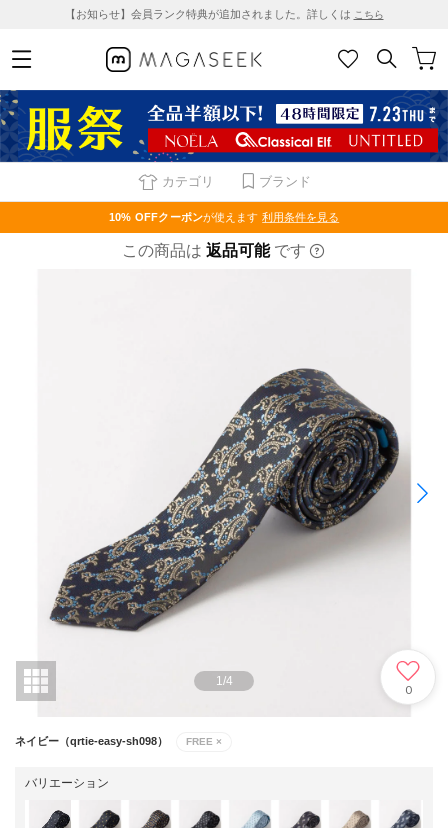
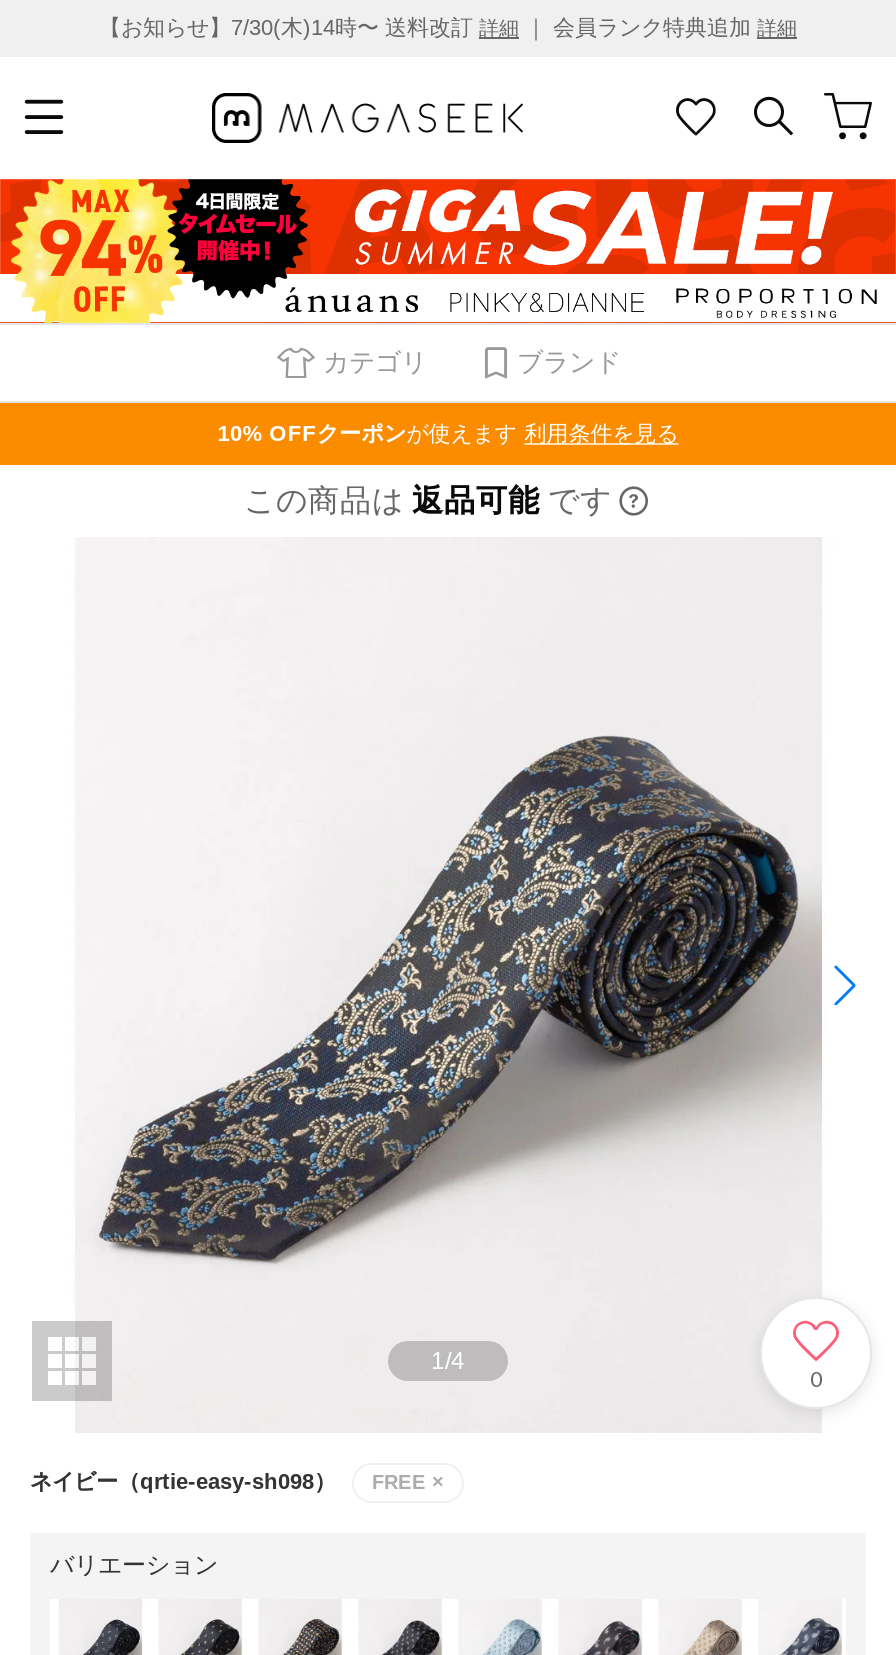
- 【お知らせ】会員ランク特典が追加されました。詳しくはこちら
+ 【お知らせ】7/30(木)14時〜 送料改訂詳細｜ 会員ランク特典追加詳細

- [image]
+ [image]
